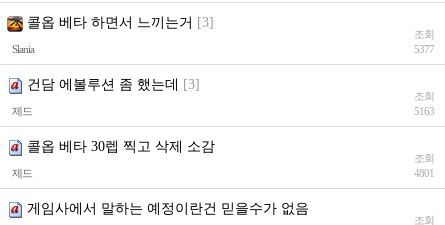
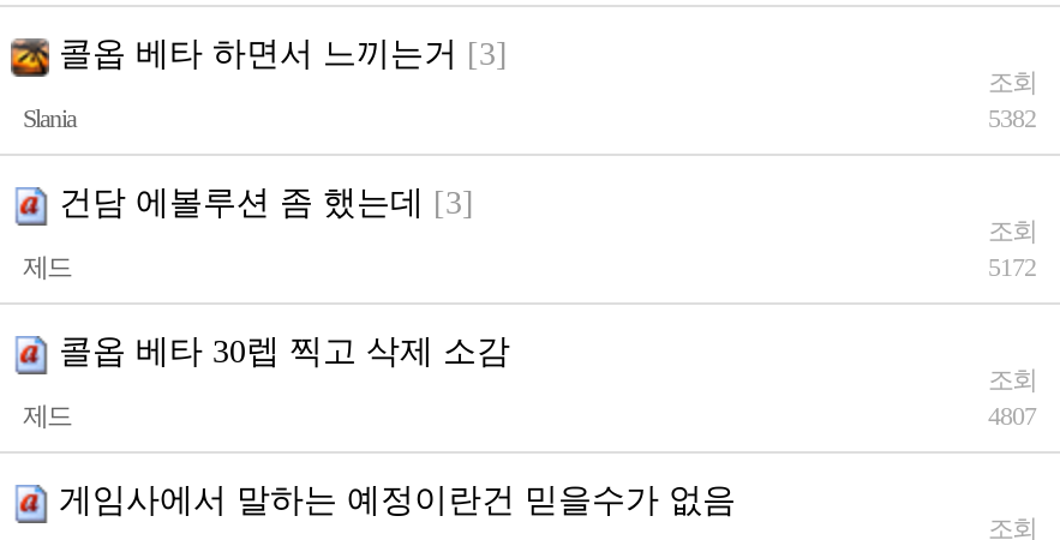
- 5377
+ 5382

- 5163
+ 5172

- 4801
+ 4807
